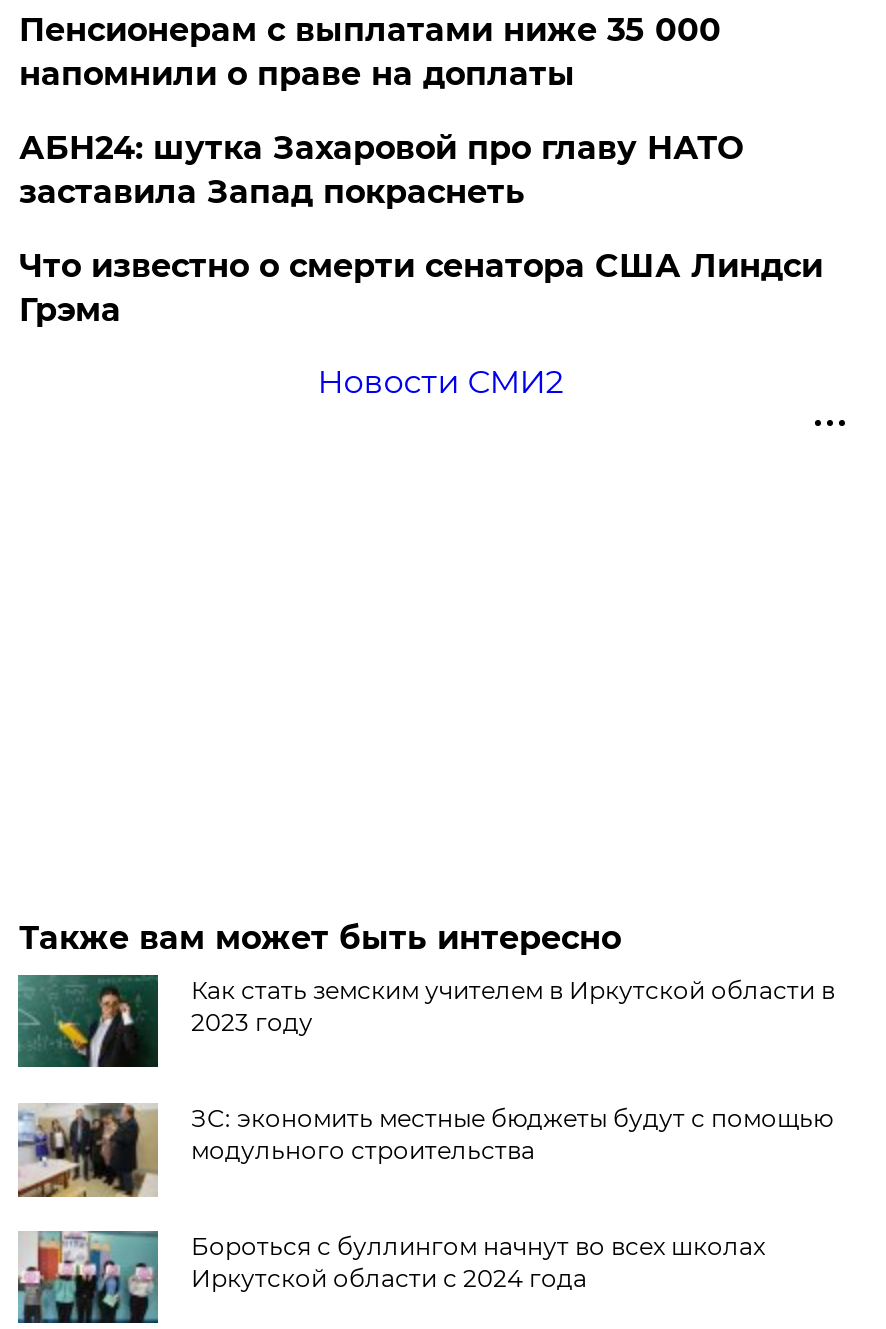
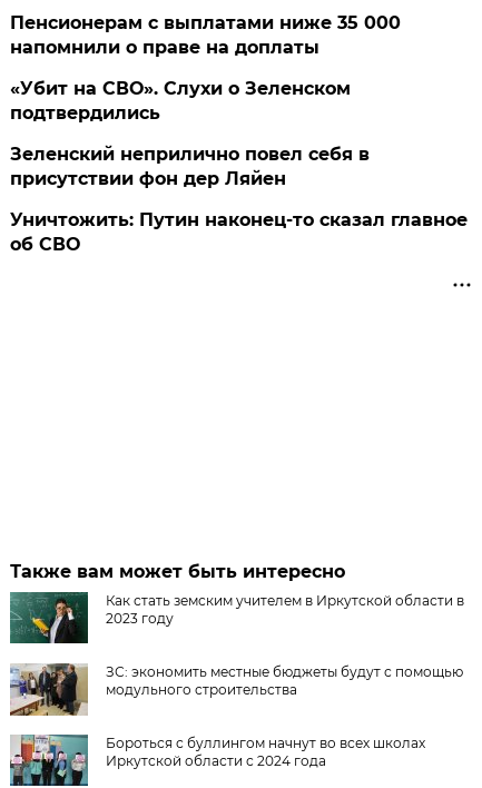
- АБН24: шутка Захаровой про главу НАТО
- заставила Запад покраснеть
+ «Убит на СВО». Слухи о Зеленском
+ подтвердились

- Что известно о смерти сенатора США Линдси
- Грэма
+ Зеленский неприлично повел cебя в
+ присутствии фон дер Ляйен

- Новости СМИ2
+ Уничтожить: Путин наконец-то сказал главное
+ об СВО
